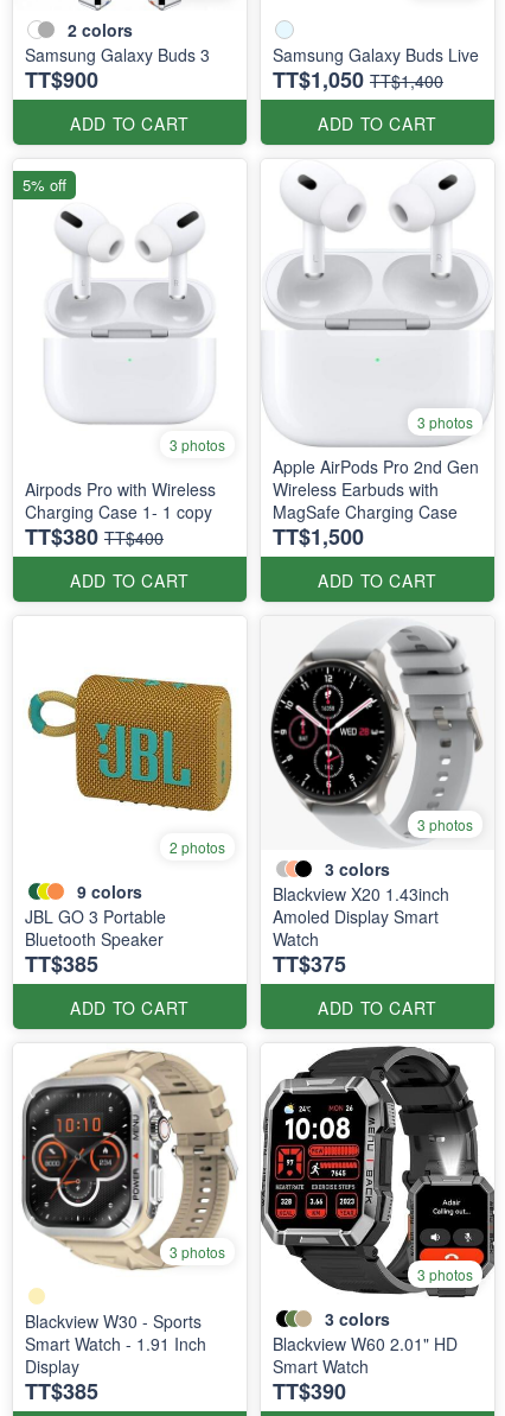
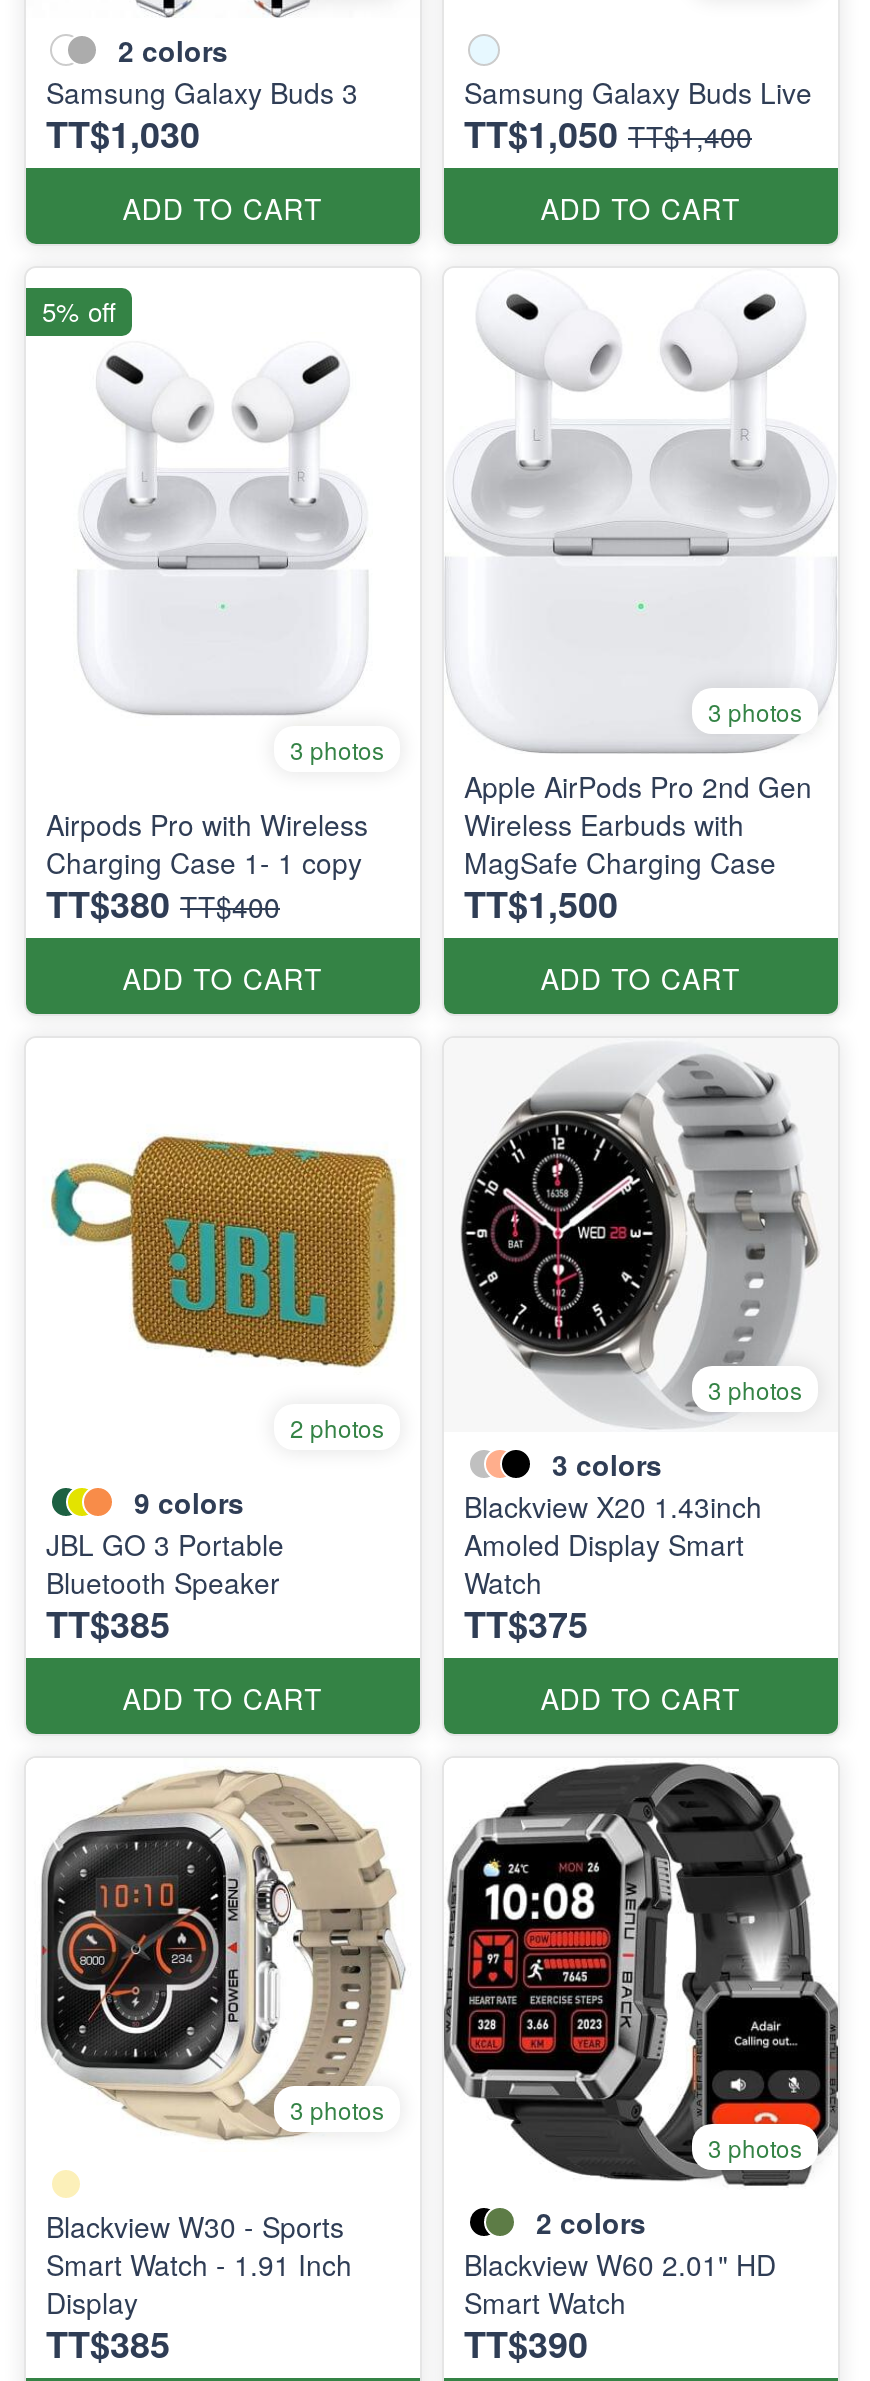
- TT$900
+ TT$1,030

- 3 colors
+ 2 colors
